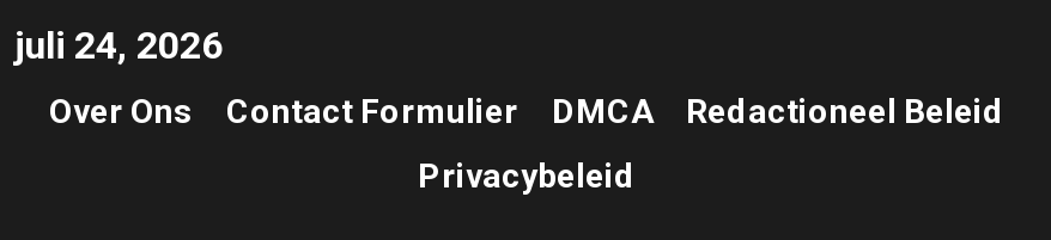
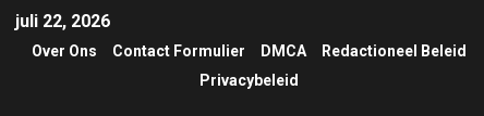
- juli 24, 2026
+ juli 22, 2026
